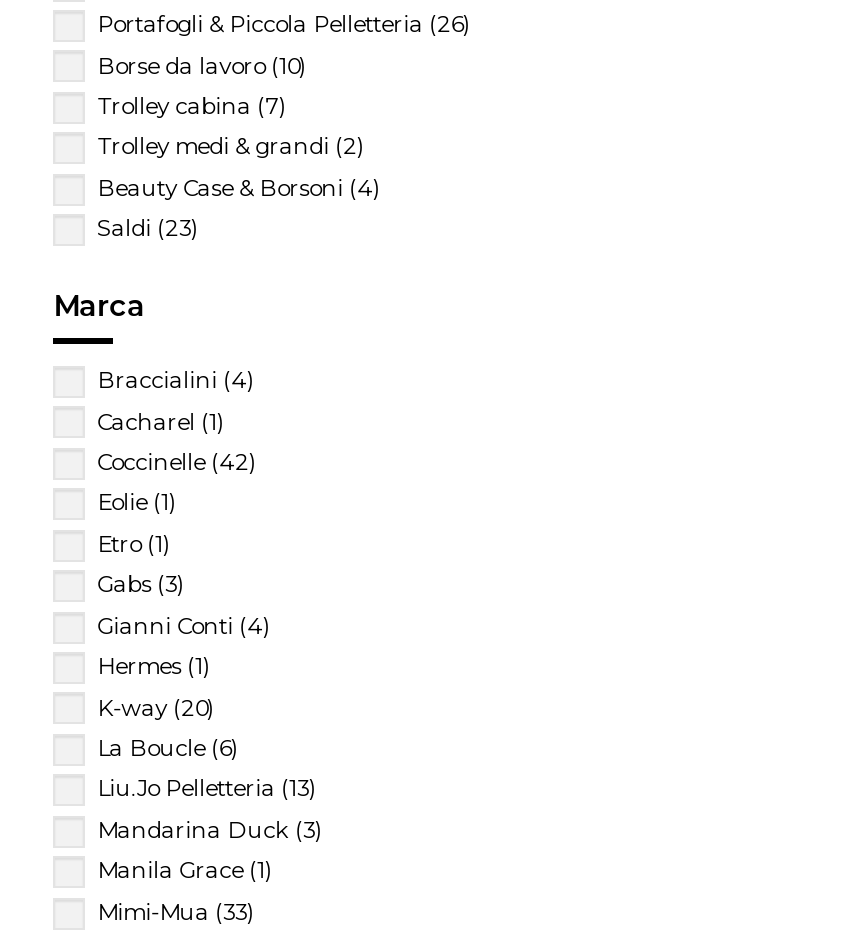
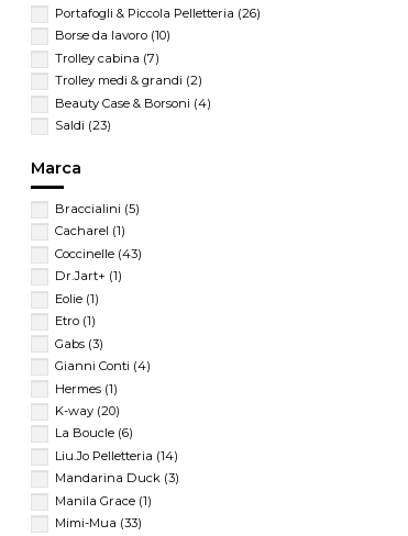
- Braccialini (4)
+ Braccialini (5)

- Coccinelle (42)
+ Coccinelle (43)
+ Dr.Jart+ (1)

- Liu.Jo Pelletteria (13)
+ Liu.Jo Pelletteria (14)
